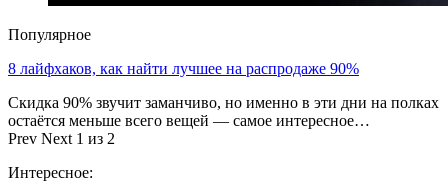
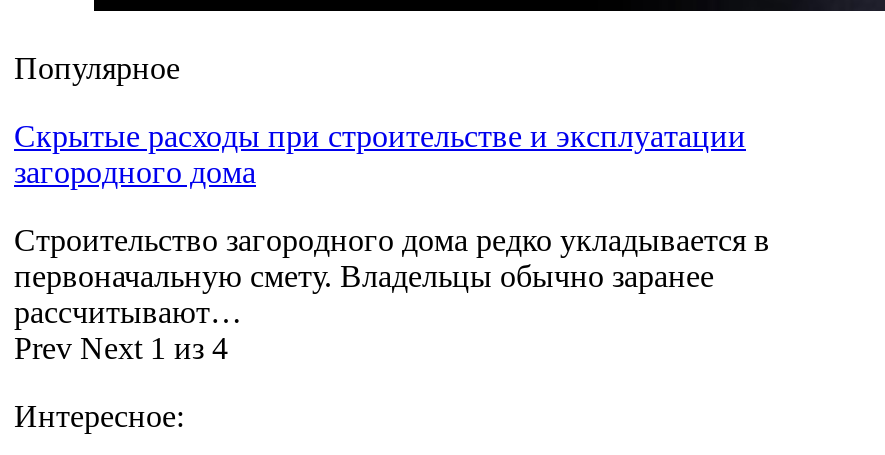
- 8 лайфхаков, как найти лучшее на распродаже 90%
+ Скрытые расходы при строительстве и эксплуатации
+ загородного дома

- Скидка 90% звучит заманчиво, но именно в эти дни на полках
- остаётся меньше всего вещей — самое интересное…
- Prev Next 1 из 2
+ Строительство загородного дома редко укладывается в
+ первоначальную смету. Владельцы обычно заранее
+ рассчитывают…
+ Prev Next 1 из 4
